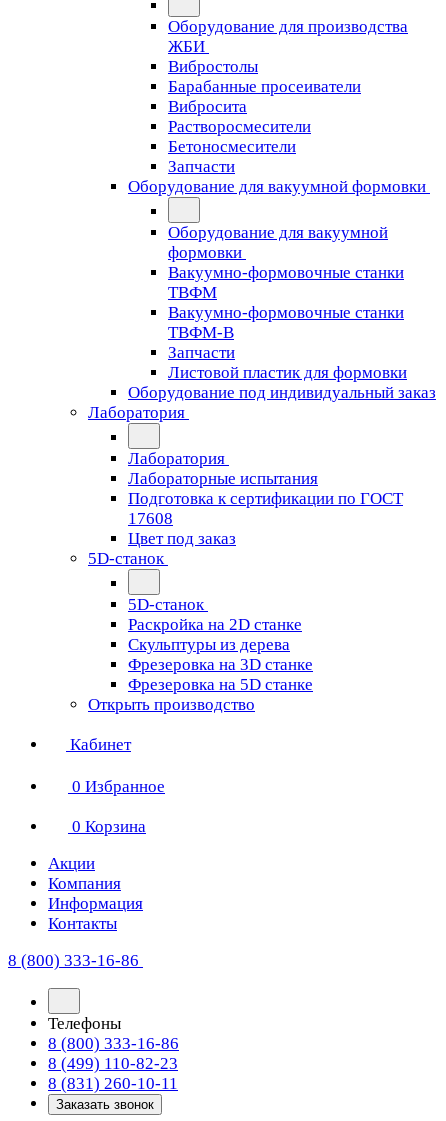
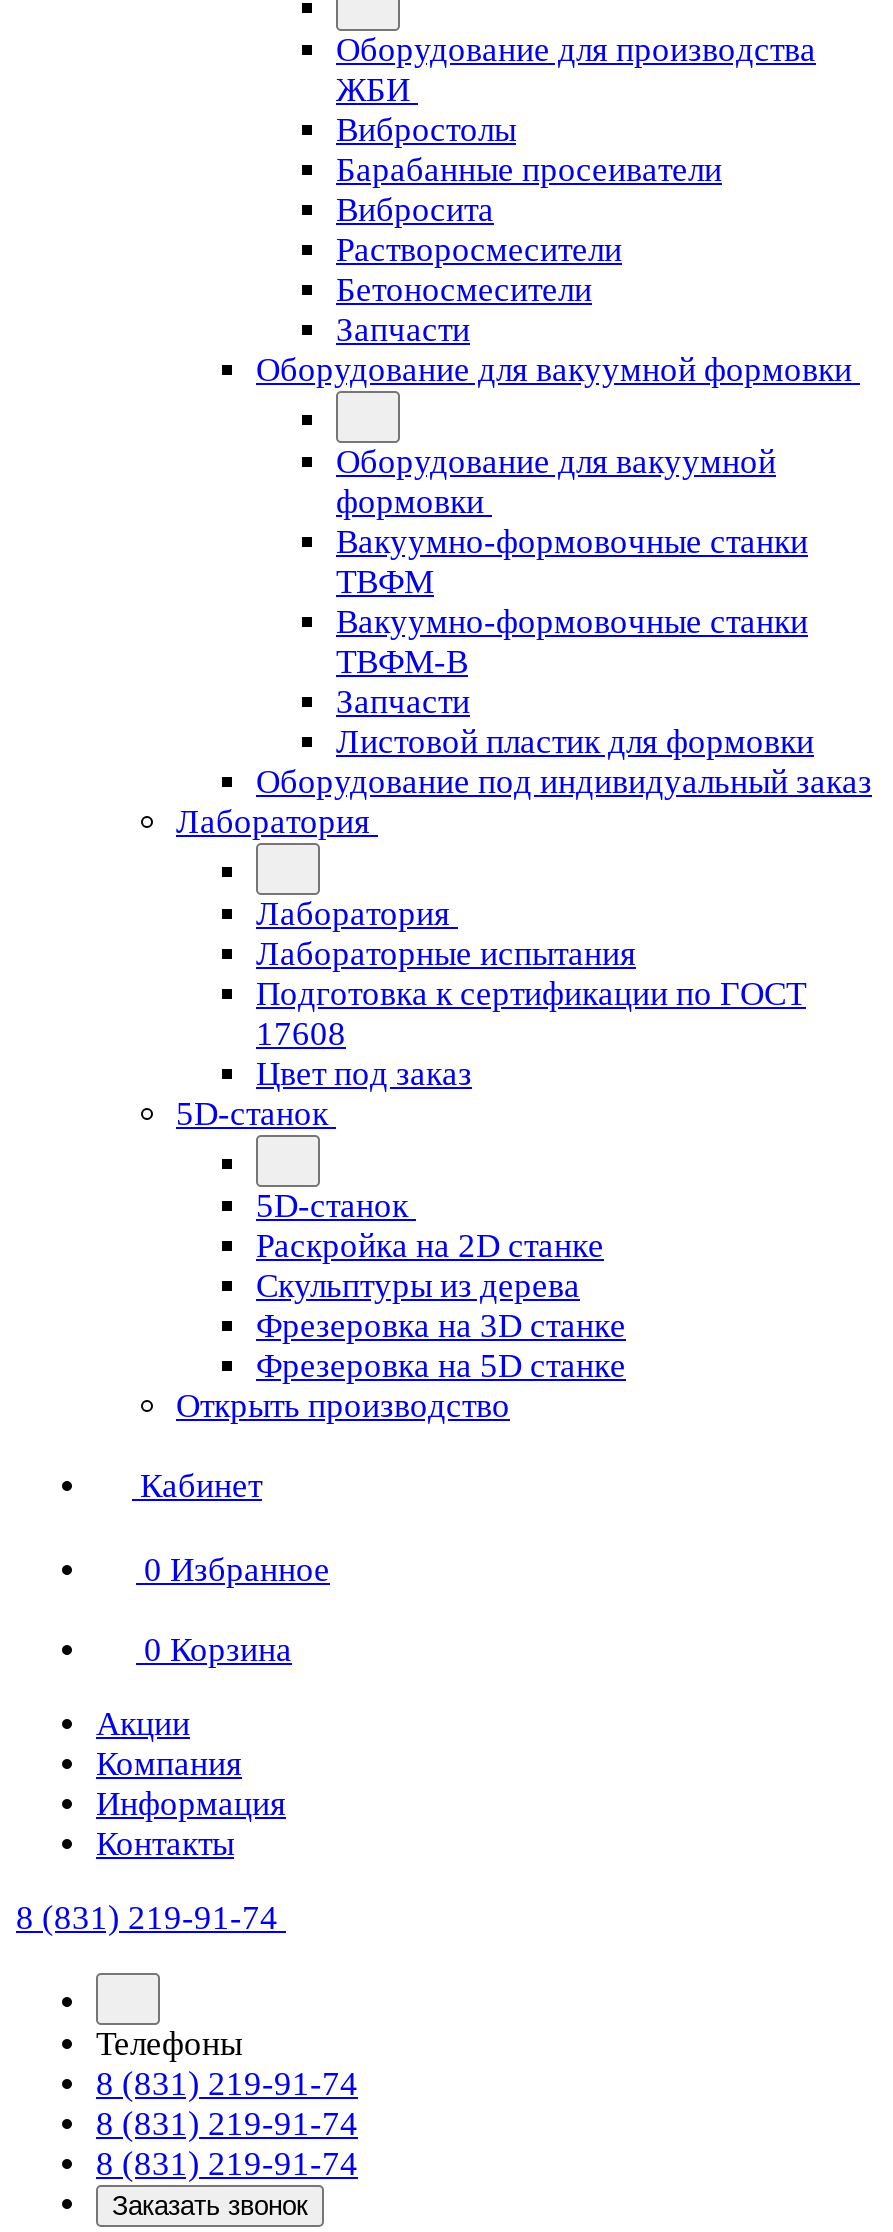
- 8 (800) 333-16-86
+ 8 (831) 219-91-74

- 8 (800) 333-16-86
+ 8 (831) 219-91-74

- 8 (499) 110-82-23
+ 8 (831) 219-91-74

- 8 (831) 260-10-11
+ 8 (831) 219-91-74
